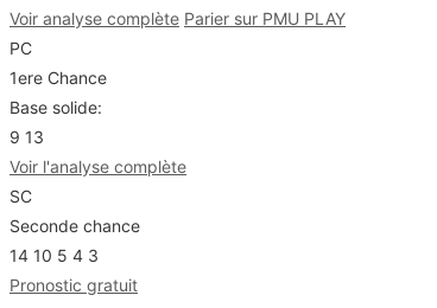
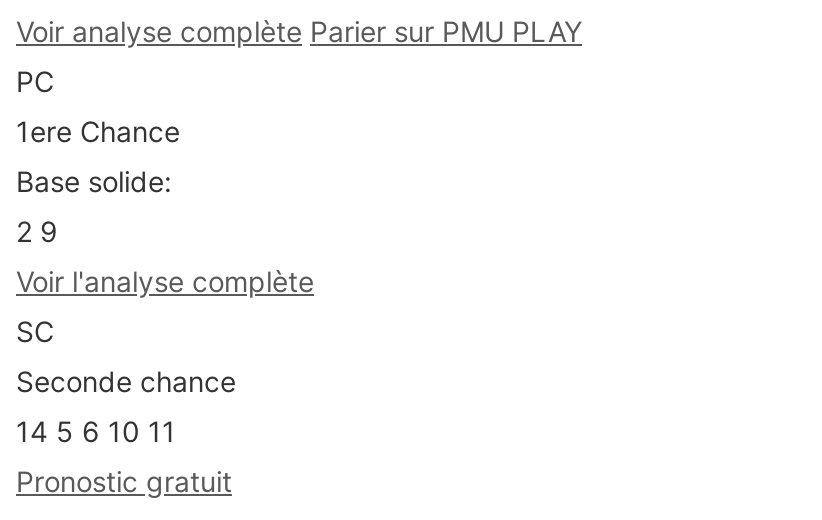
- 9 13
+ 2 9

- 14 10 5 4 3
+ 14 5 6 10 11
